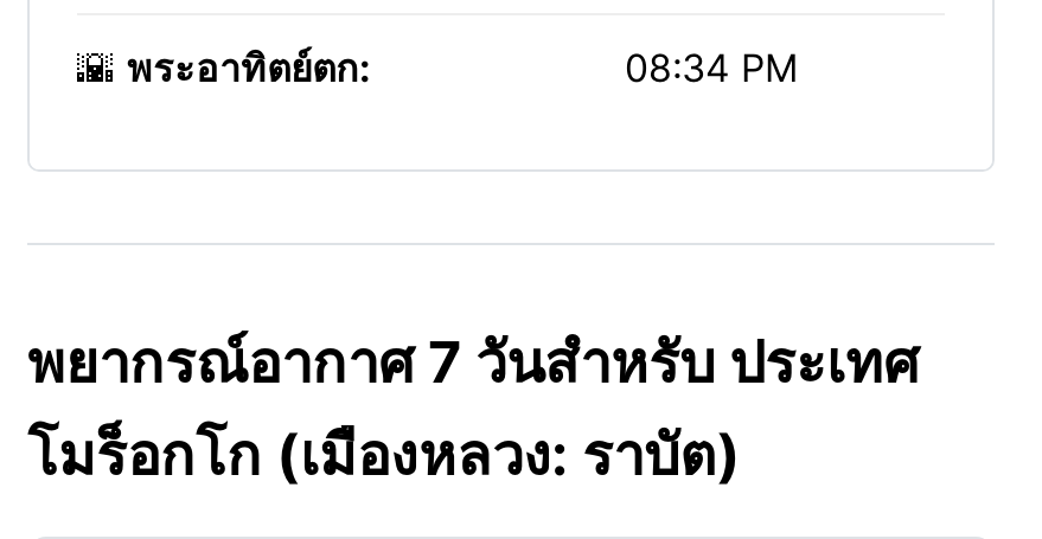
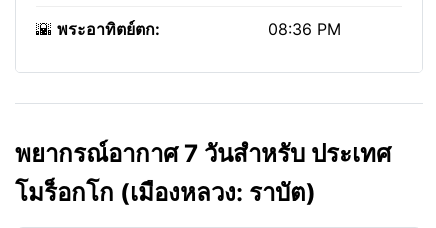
- 08:34 PM
+ 08:36 PM
